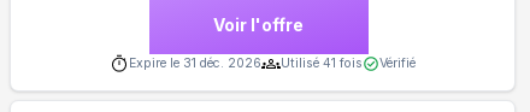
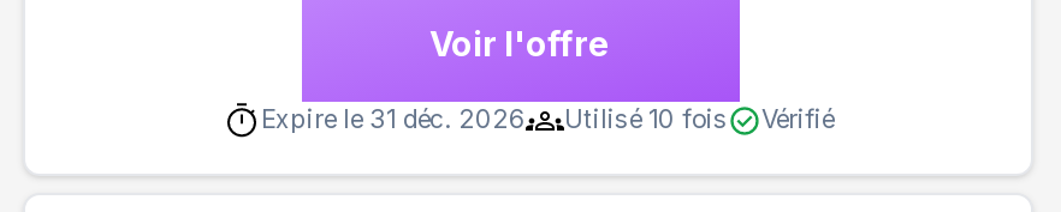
- Expire le 31 déc. 2026 Utilisé 41 fois Vérifié
+ Expire le 31 déc. 2026 Utilisé 10 fois Vérifié
